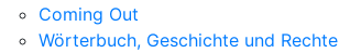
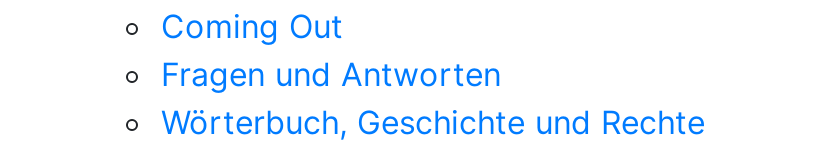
+ Fragen und Antworten
